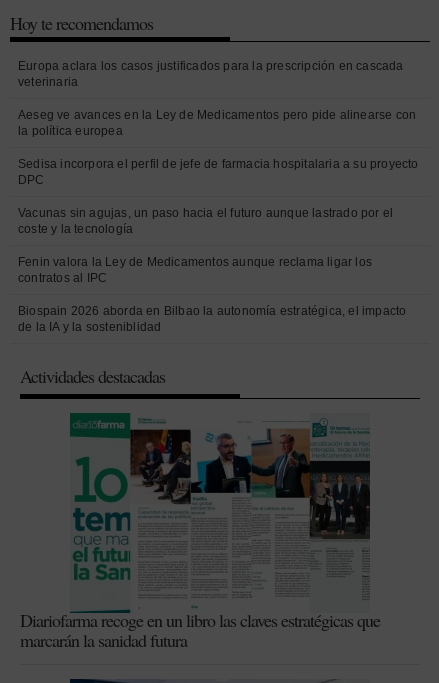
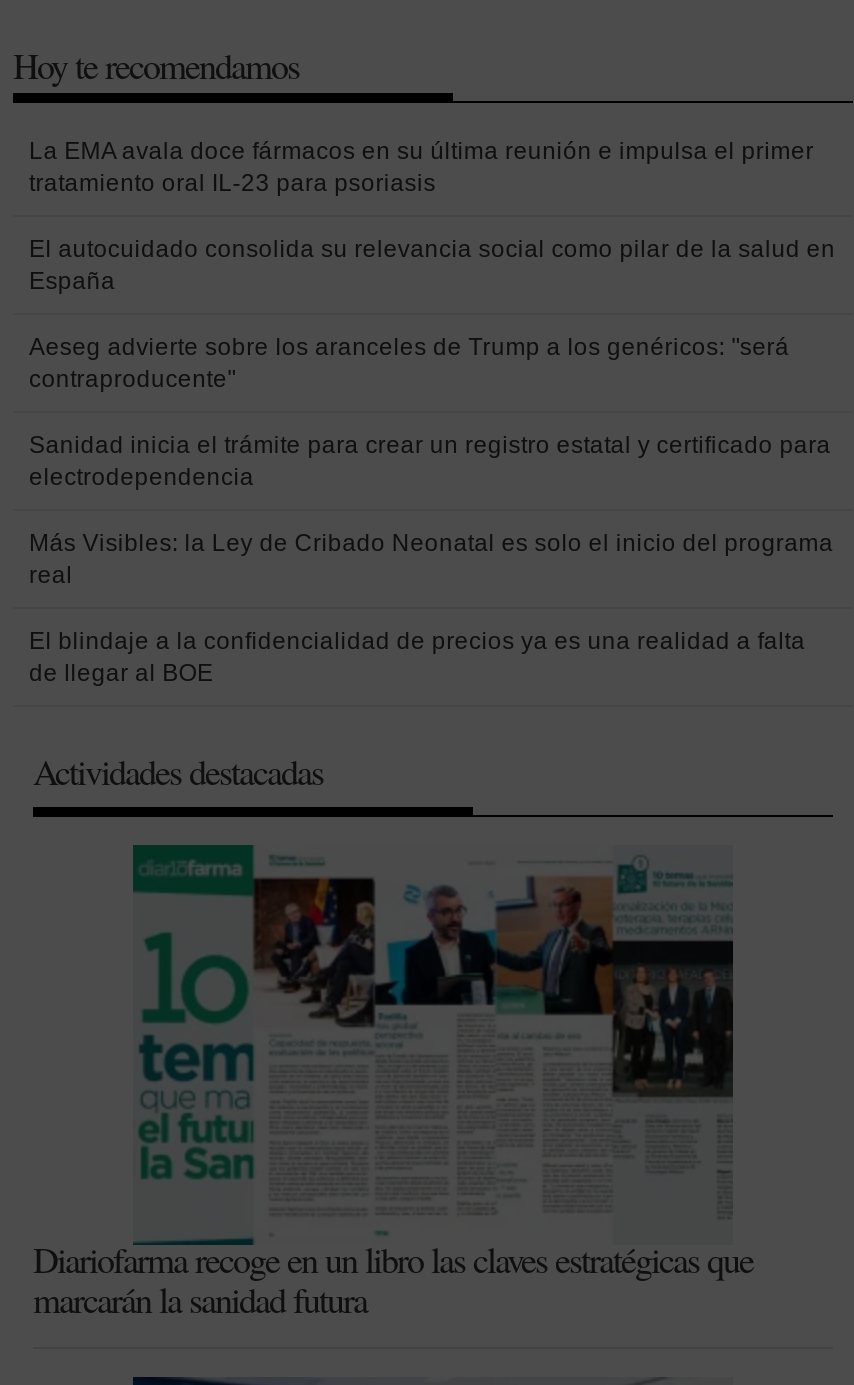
- Europa aclara los casos justificados para la prescripción en cascada
- veterinaria
+ La EMA avala doce fármacos en su última reunión e impulsa el primer
+ tratamiento oral IL-23 para psoriasis

- Aeseg ve avances en la Ley de Medicamentos pero pide alinearse con
- la política europea
+ El autocuidado consolida su relevancia social como pilar de la salud en
+ España

- Sedisa incorpora el perfil de jefe de farmacia hospitalaria a su proyecto
- DPC
+ Aeseg advierte sobre los aranceles de Trump a los genéricos: "será
+ contraproducente"

- Vacunas sin agujas, un paso hacia el futuro aunque lastrado por el
- coste y la tecnología
+ Sanidad inicia el trámite para crear un registro estatal y certificado para
+ electrodependencia

- Fenin valora la Ley de Medicamentos aunque reclama ligar los
- contratos al IPC
+ Más Visibles: la Ley de Cribado Neonatal es solo el inicio del programa
+ real

- Biospain 2026 aborda en Bilbao la autonomía estratégica, el impacto
- de la IA y la sosteniblidad
+ El blindaje a la confidencialidad de precios ya es una realidad a falta
+ de llegar al BOE
